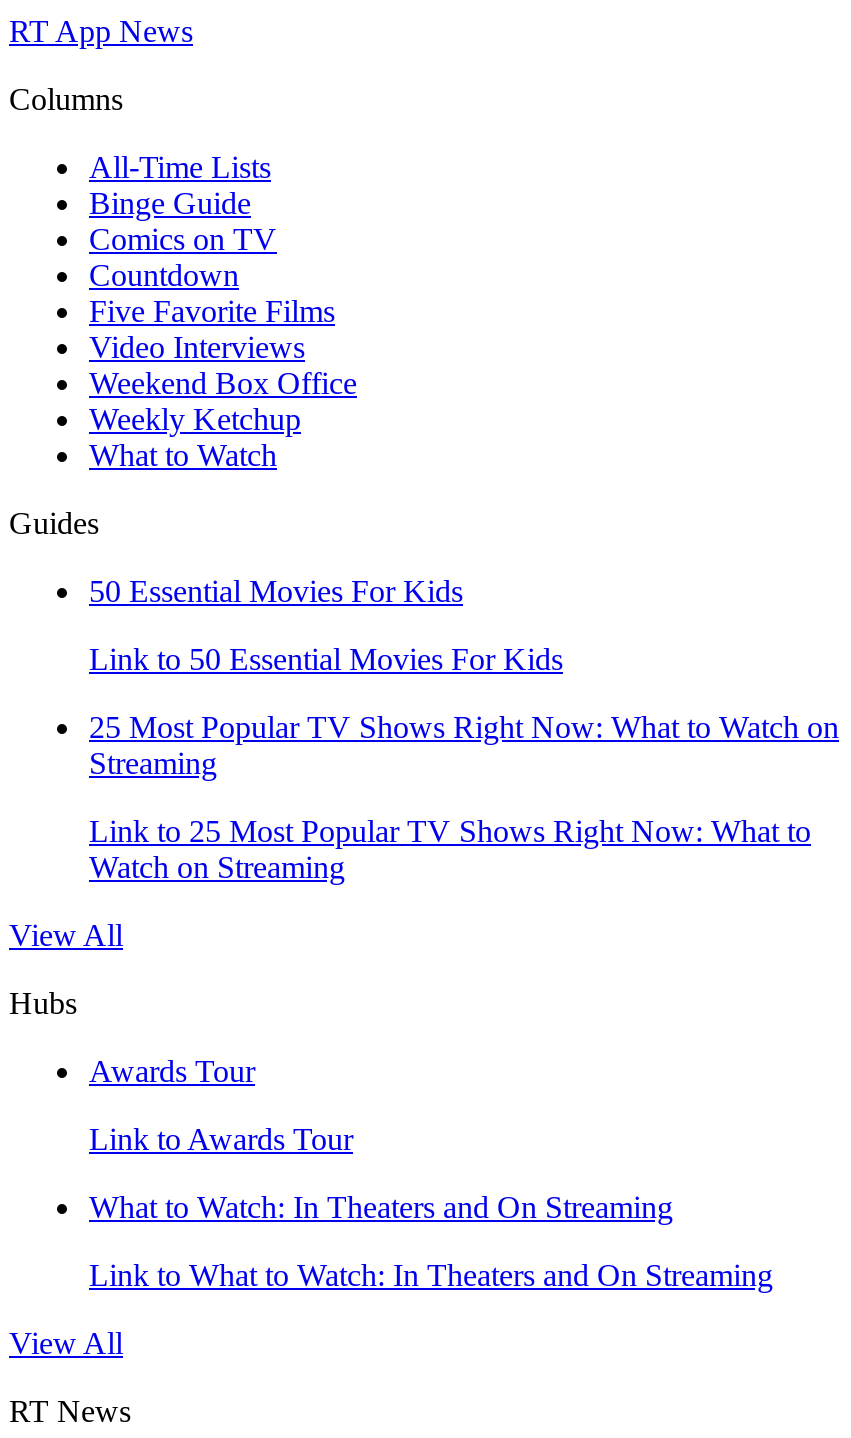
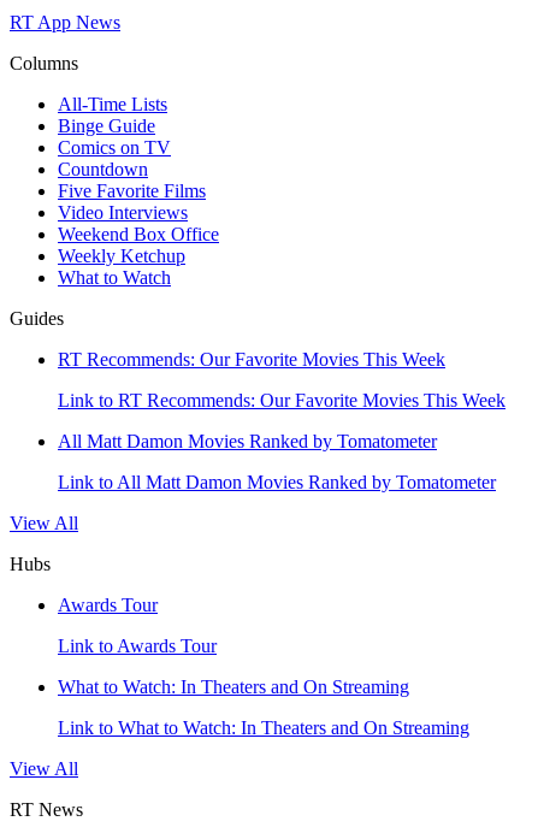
- 50 Essential Movies For Kids
+ RT Recommends: Our Favorite Movies This Week

- Link to 50 Essential Movies For Kids
+ Link to RT Recommends: Our Favorite Movies This Week

- 25 Most Popular TV Shows Right Now: What to Watch on
- Streaming
+ All Matt Damon Movies Ranked by Tomatometer

- Link to 25 Most Popular TV Shows Right Now: What to
- Watch on Streaming
+ Link to All Matt Damon Movies Ranked by Tomatometer
